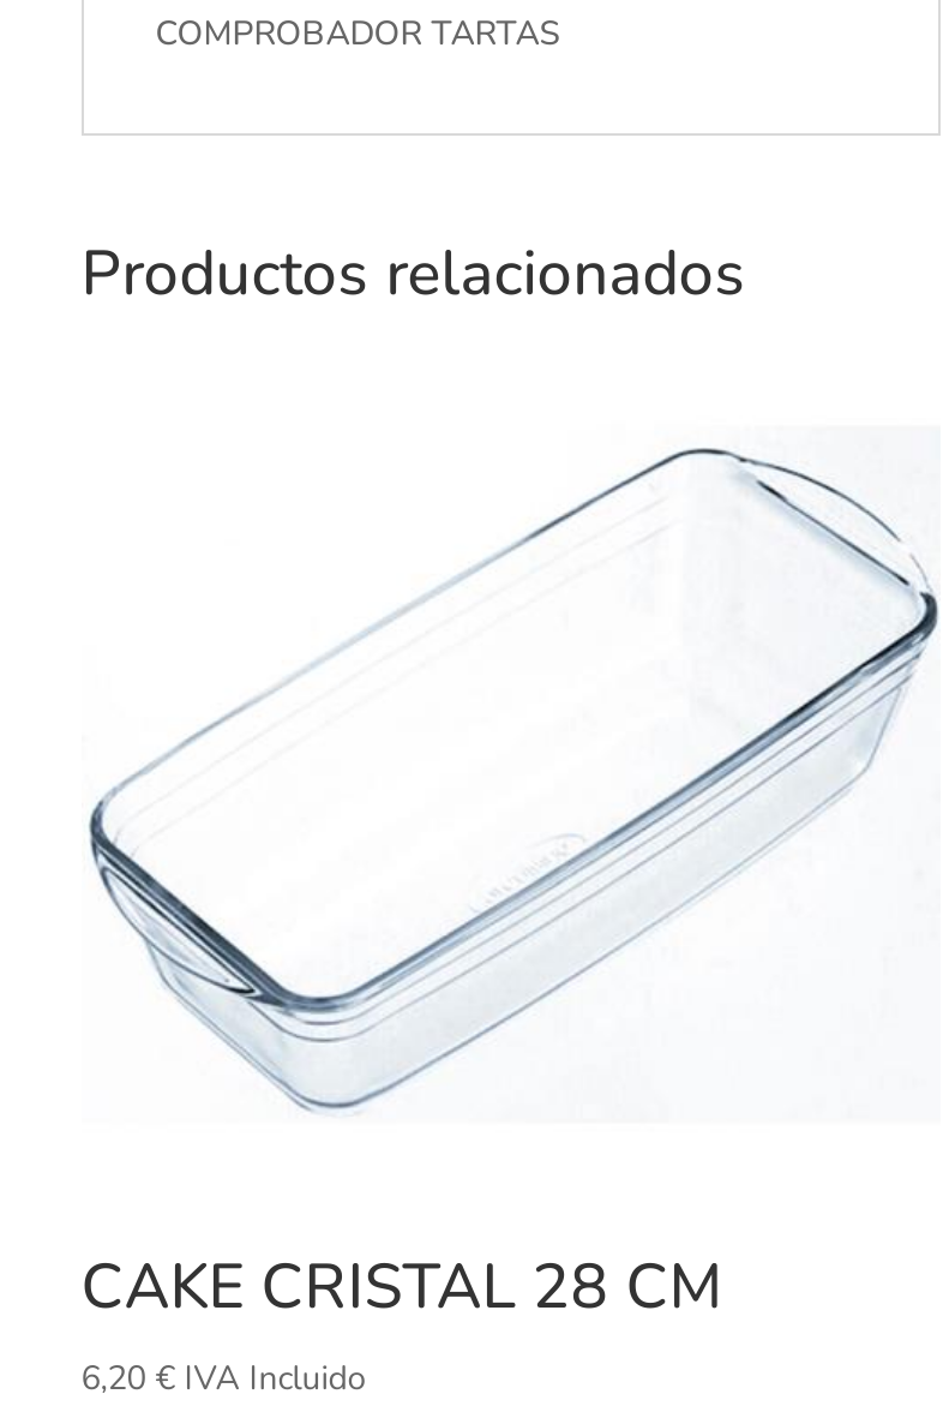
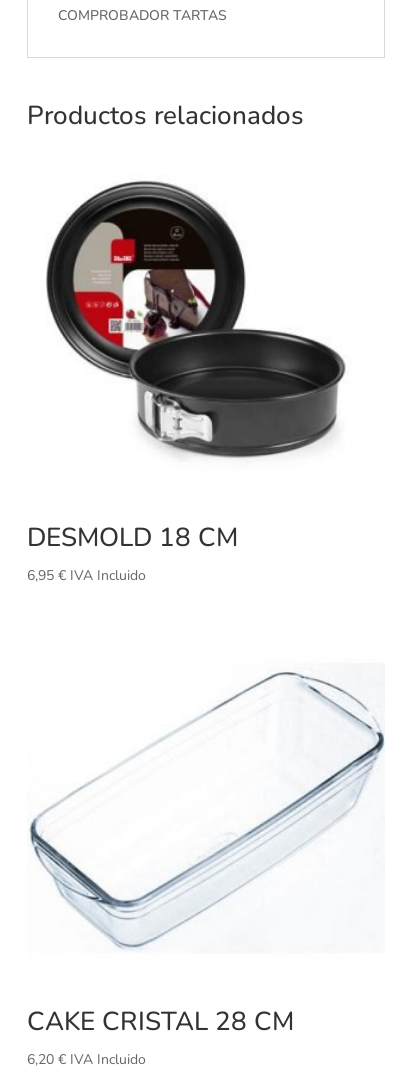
+ DESMOLD 18 CM
+ 6,95 € IVA Incluido

+ [image]
